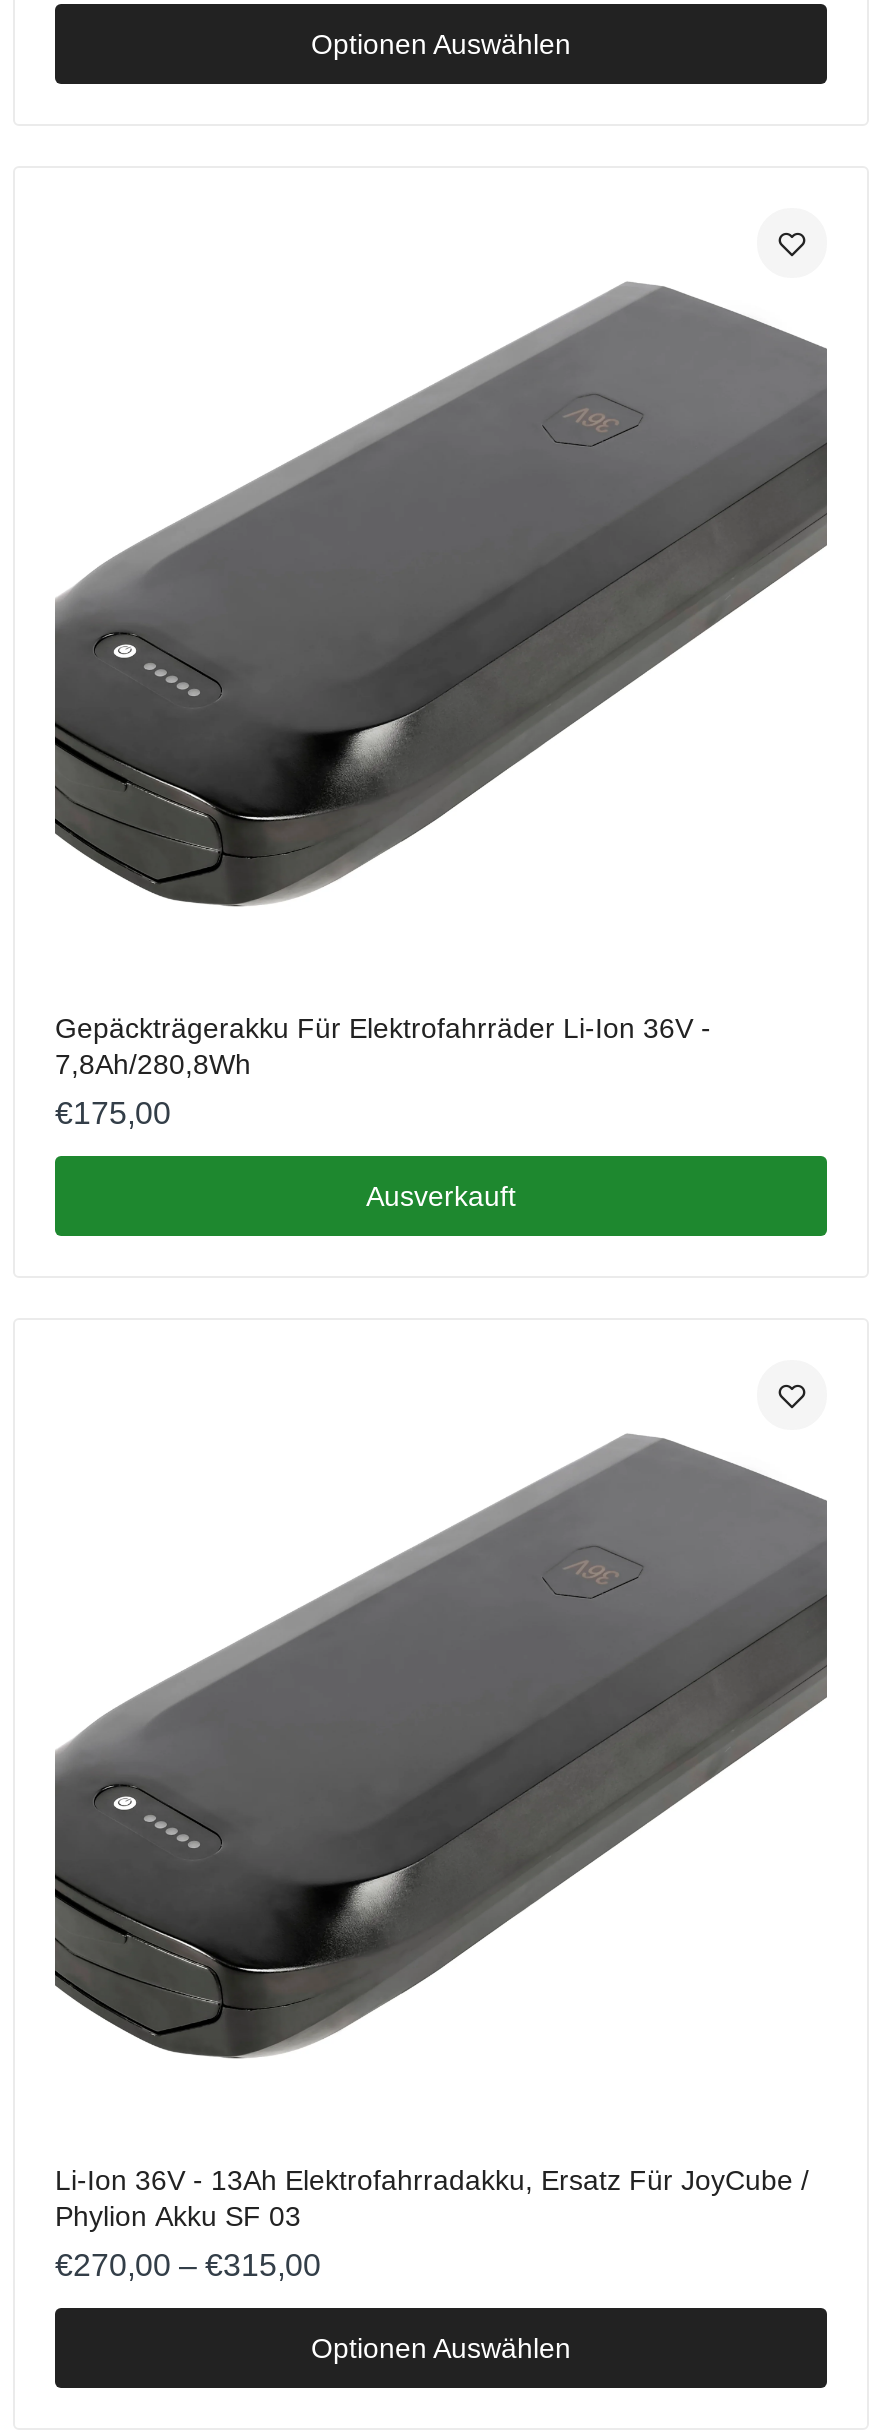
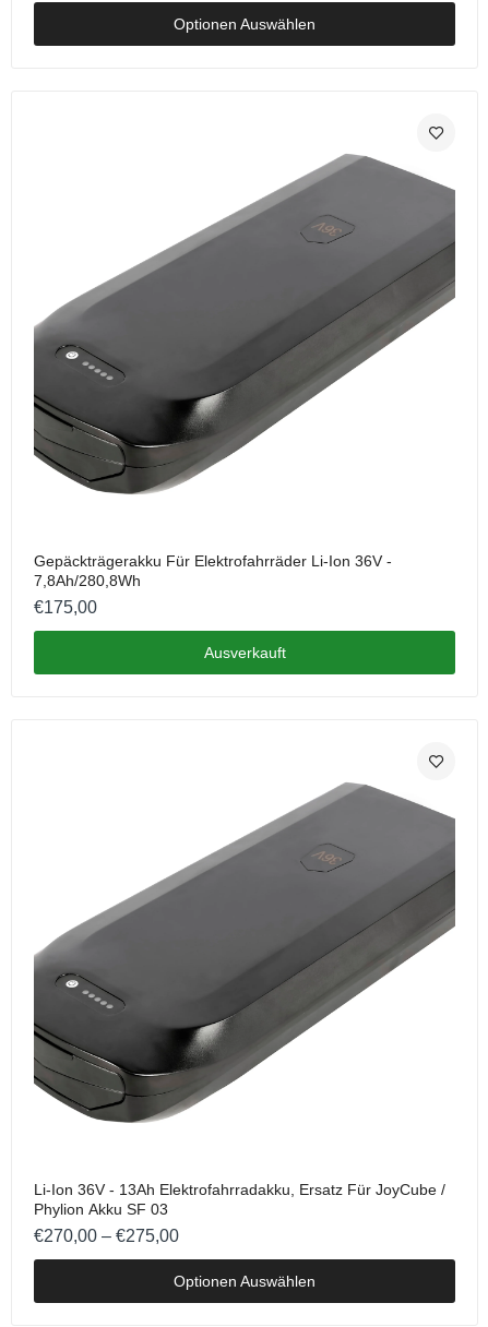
- €270,00 – €315,00
+ €270,00 – €275,00
